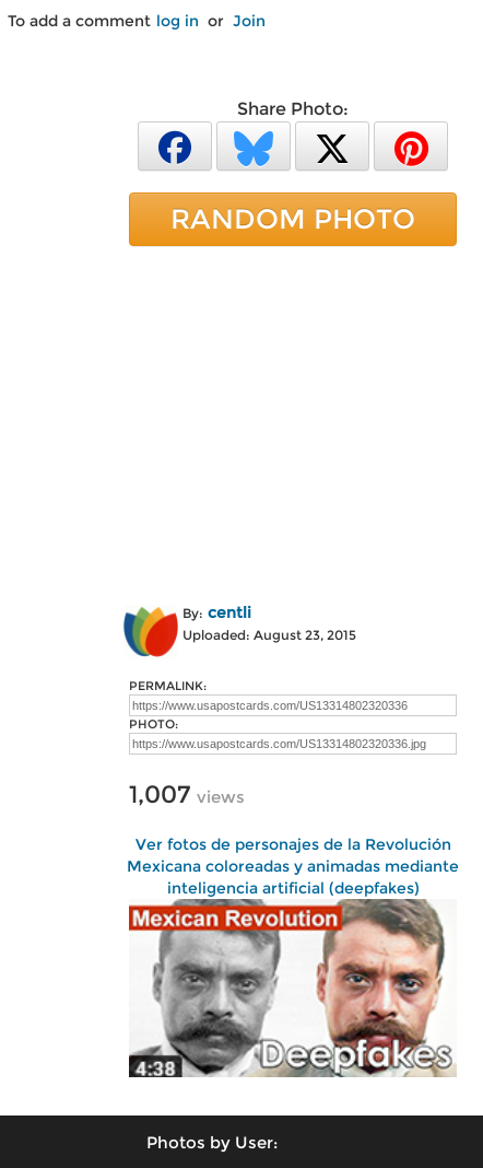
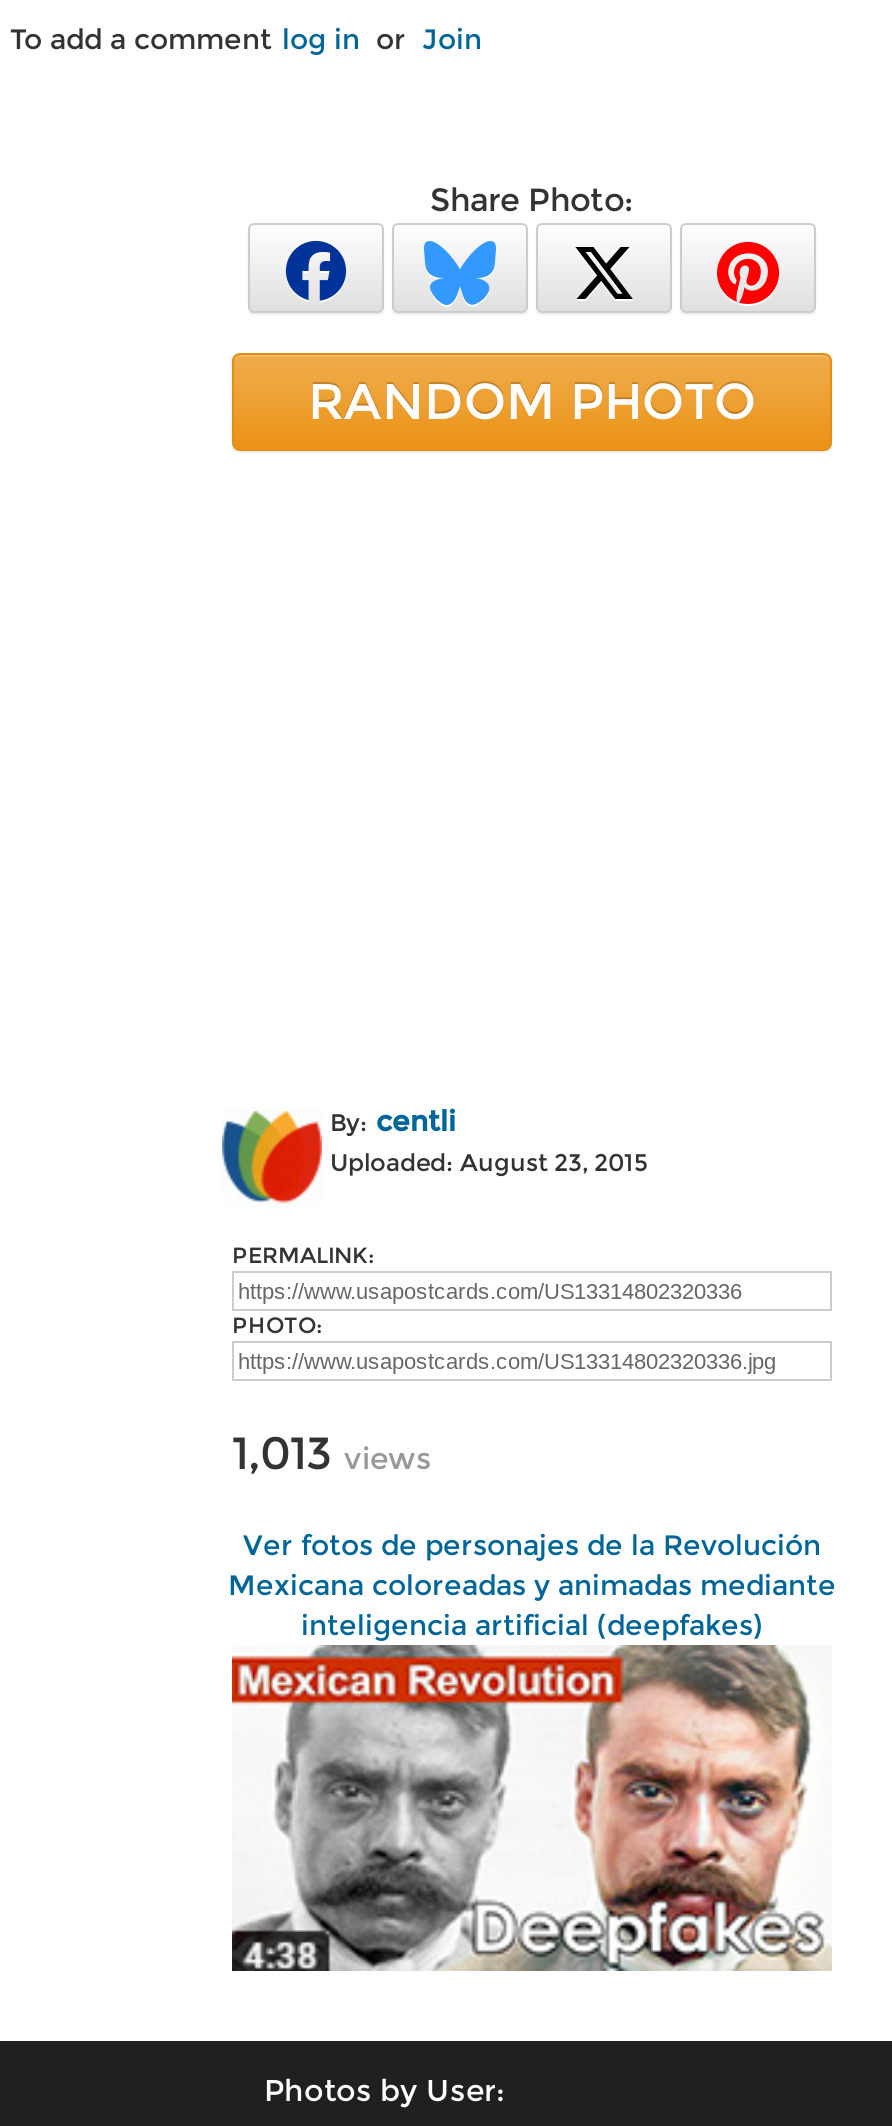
- 1,007 views
+ 1,013 views
